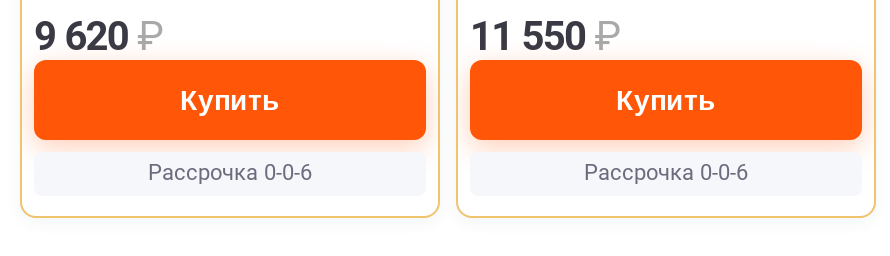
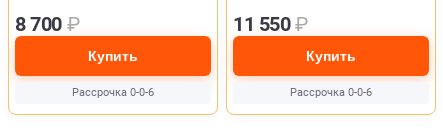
- 9 620 ₽
+ 8 700 ₽
